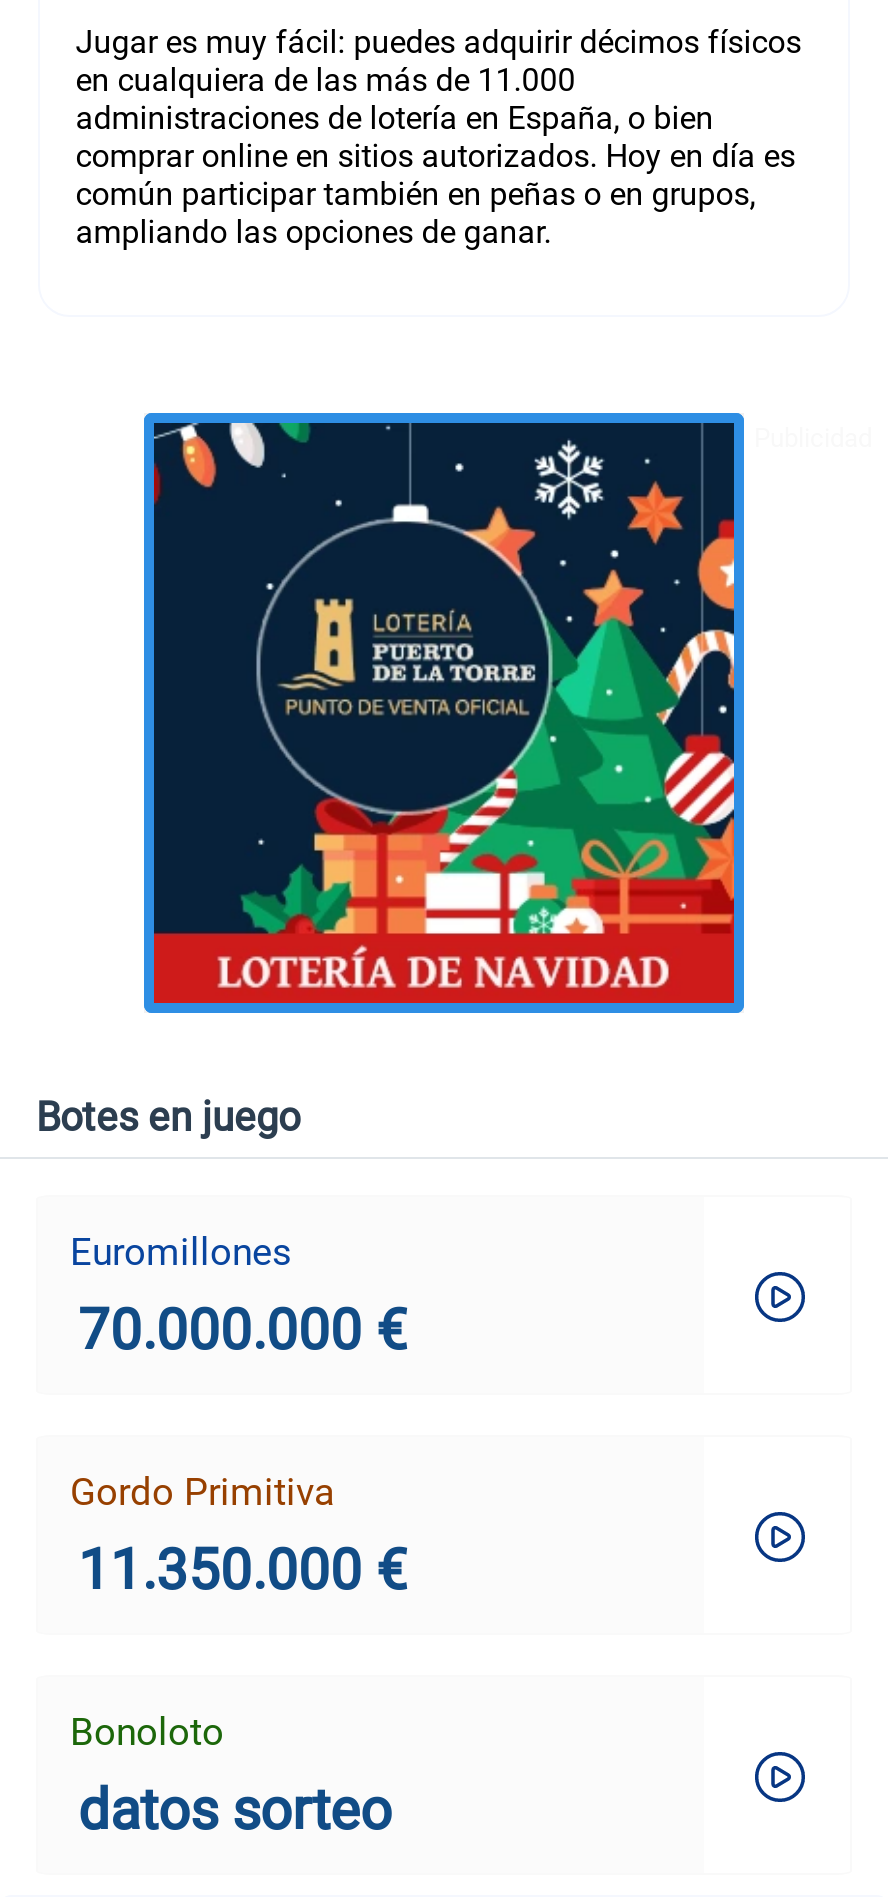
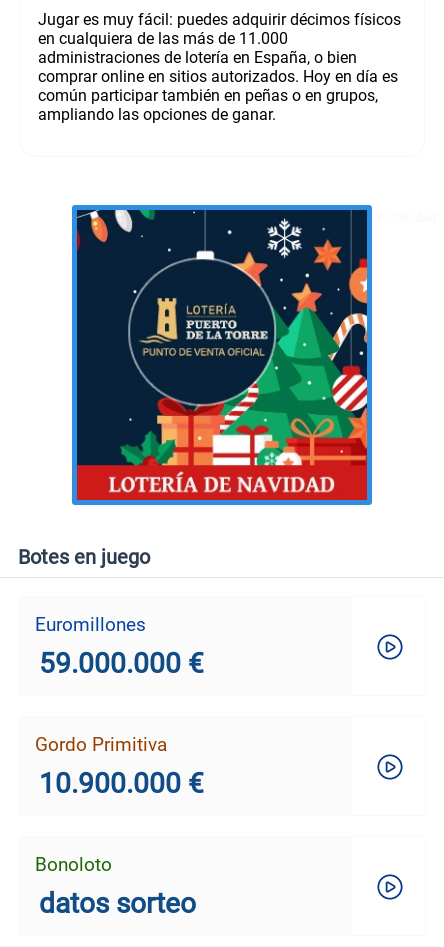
- 70.000.000 €
+ 59.000.000 €

- 11.350.000 €
+ 10.900.000 €
